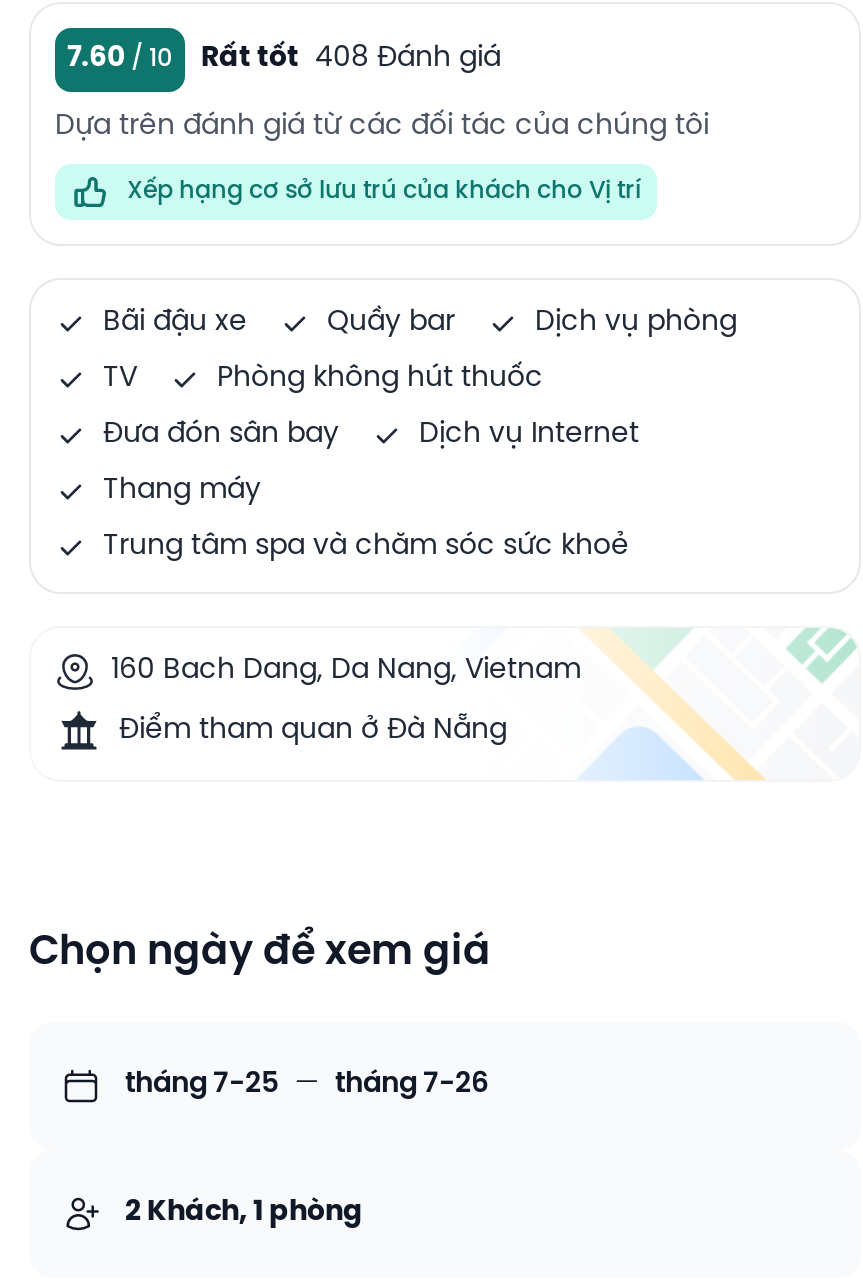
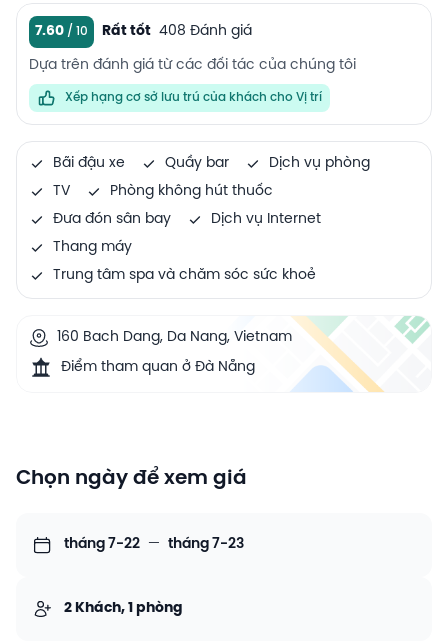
- tháng 7-25 — tháng 7-26
+ tháng 7-22 — tháng 7-23
